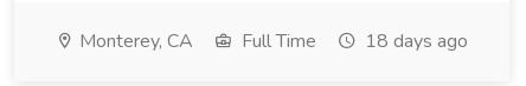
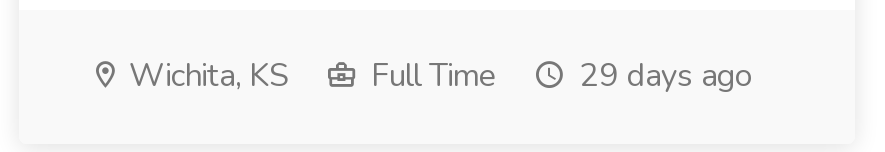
- Monterey, CA
+ Wichita, KS

- 18 days ago
+ 29 days ago
